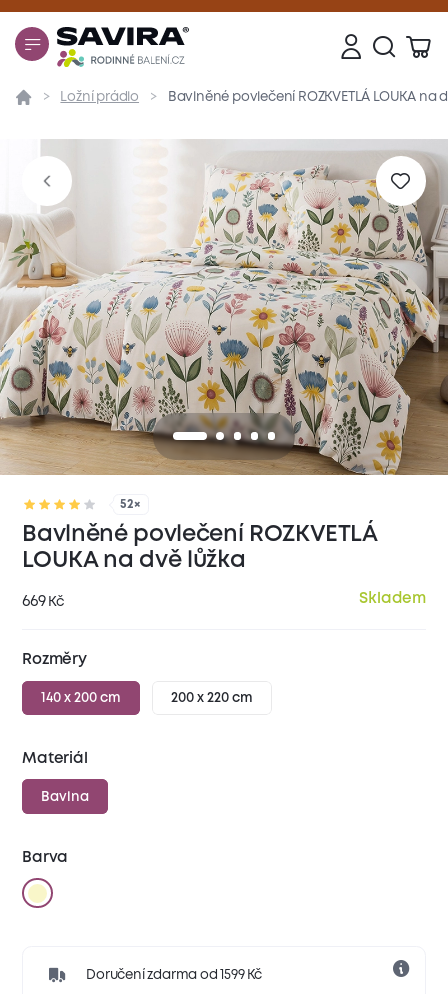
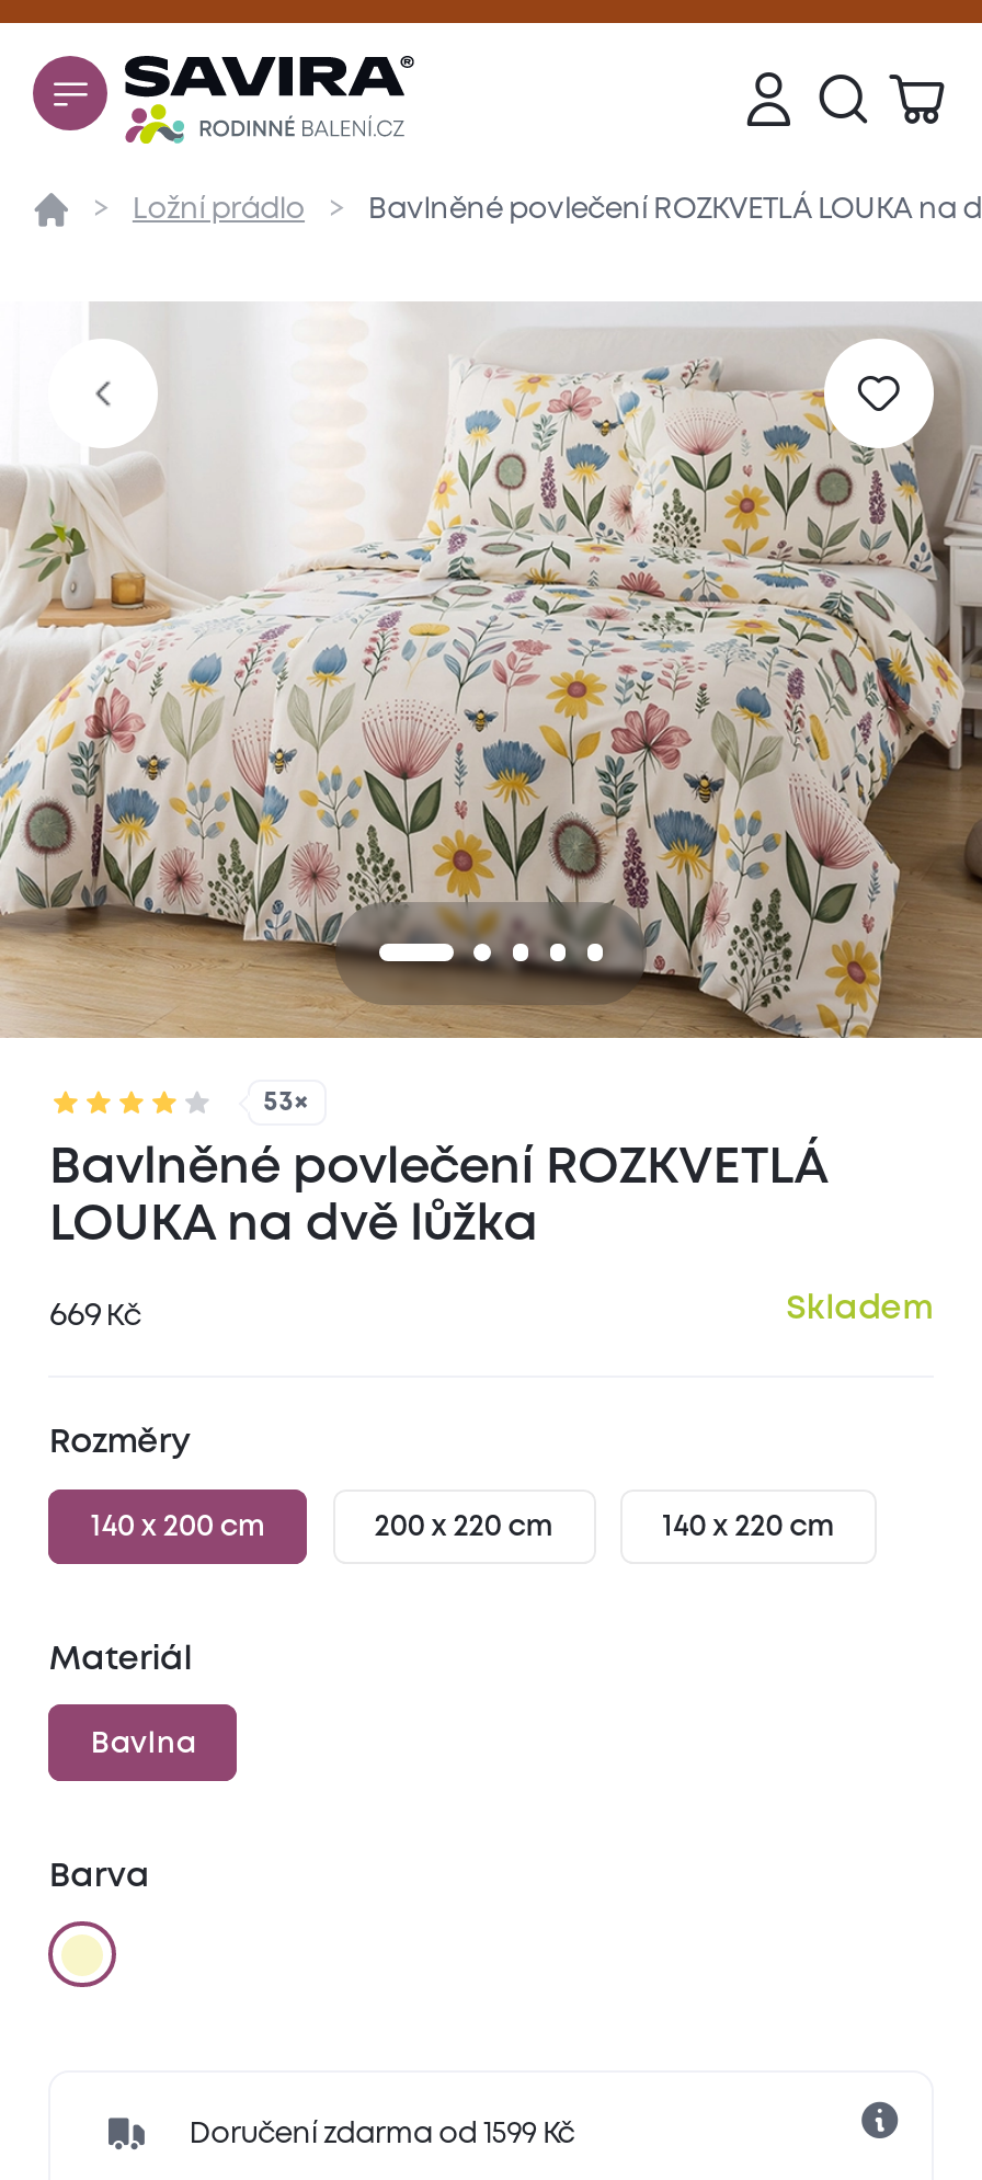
- 52×
+ 53×

+ 140 x 220 cm
